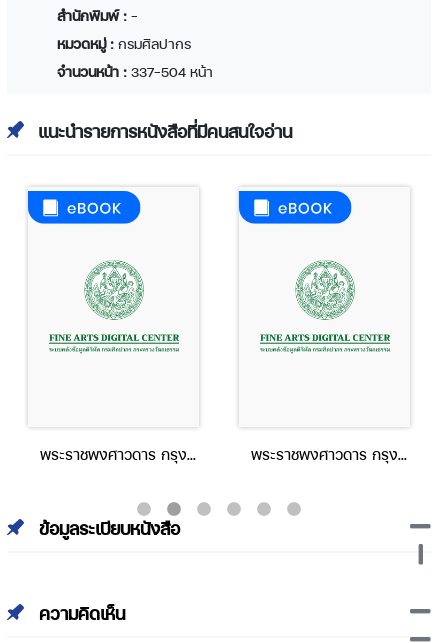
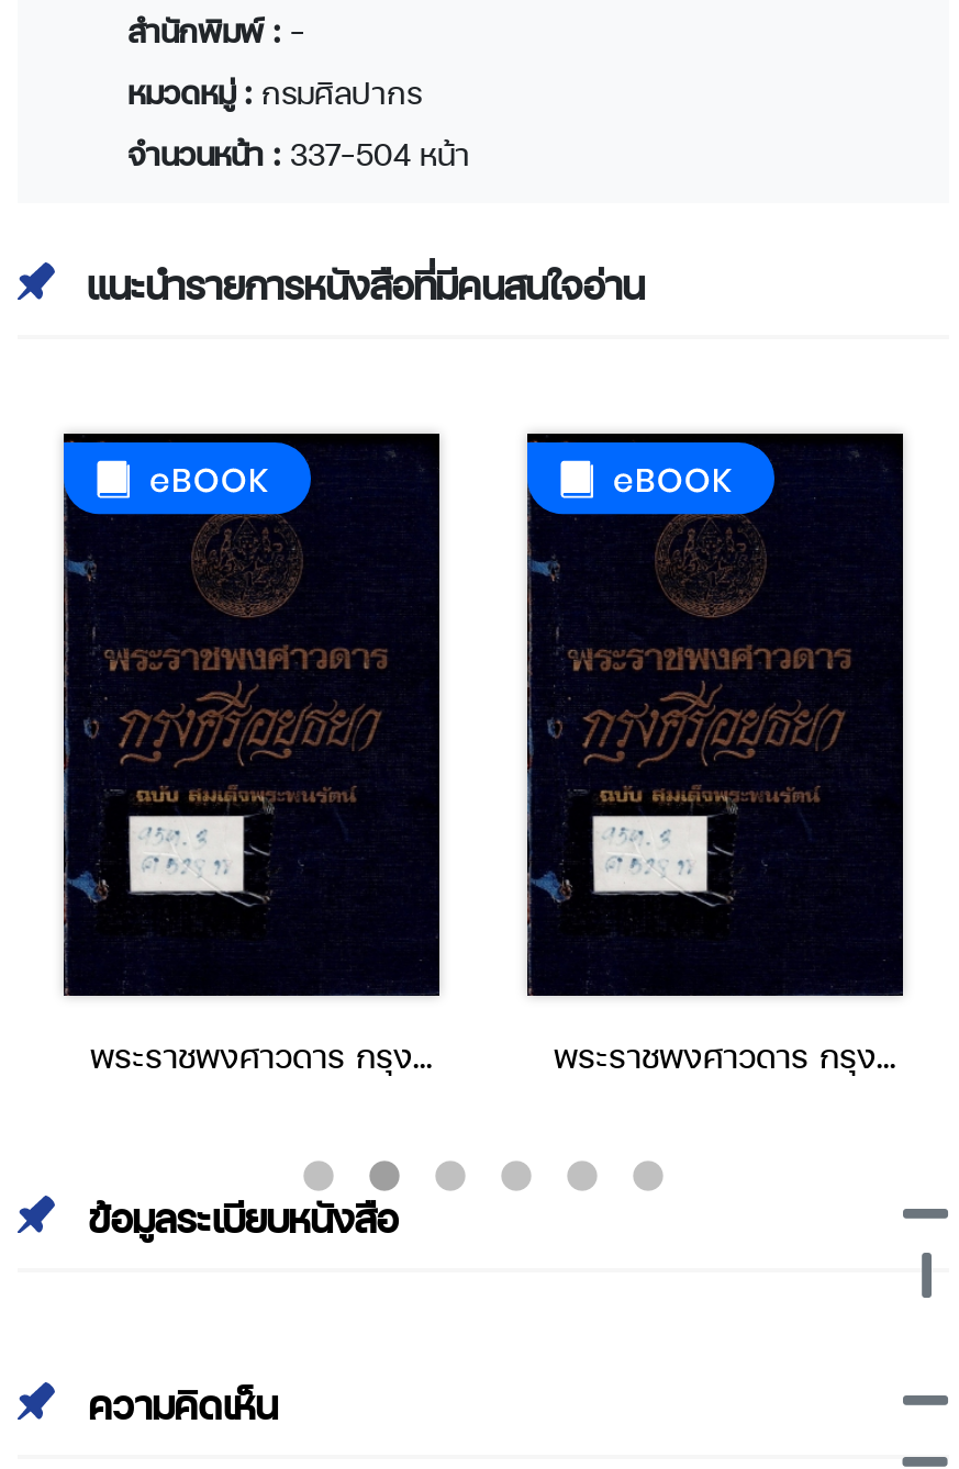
- [image]
+ [image]

- [image]
+ [image]
